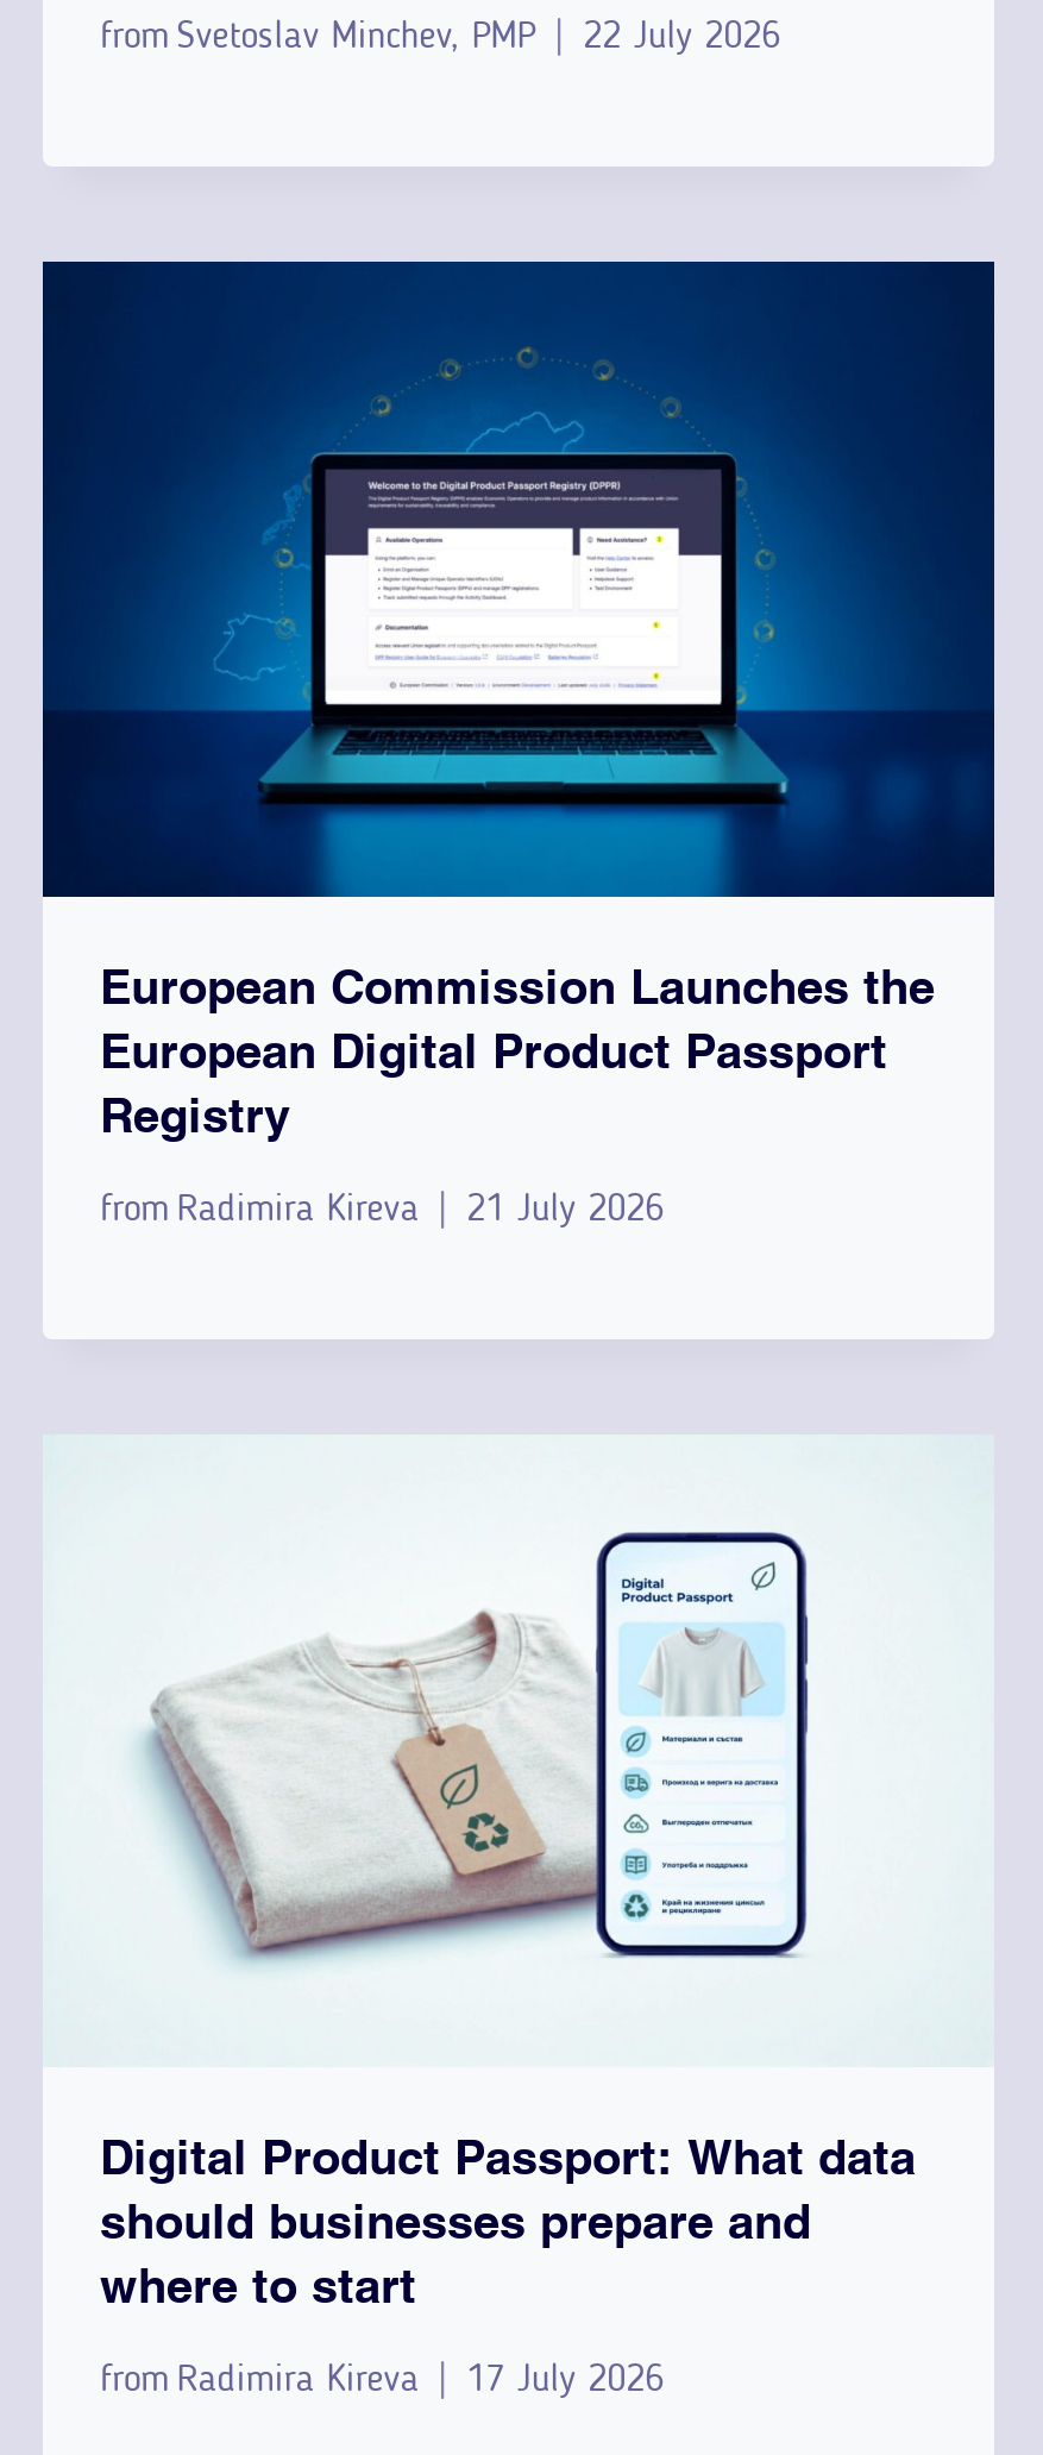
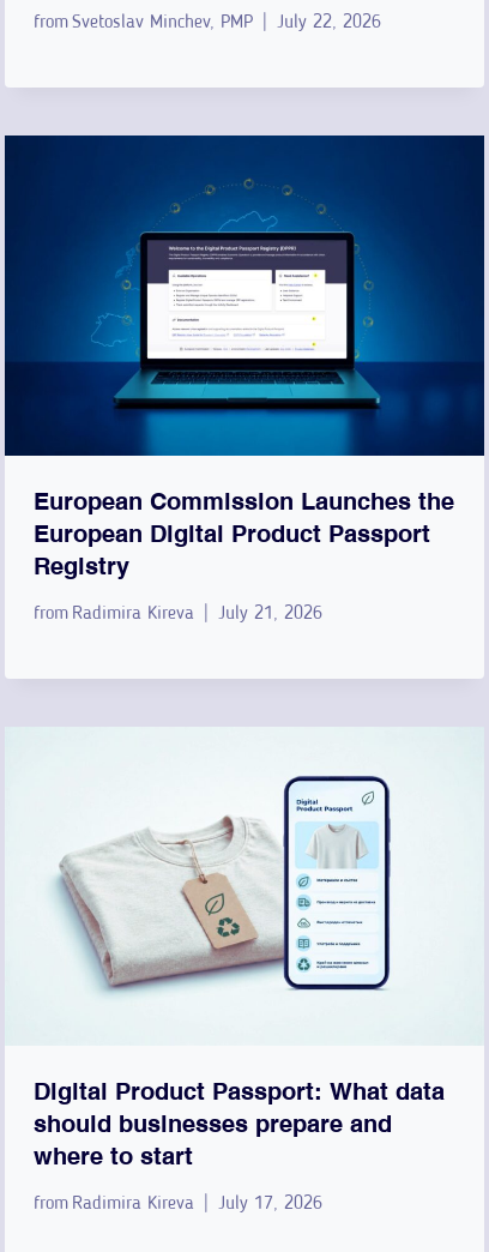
- from Svetoslav Minchev, PMP 22 July 2026
+ from Svetoslav Minchev, PMP July 22, 2026

- from Radimira Kireva 21 July 2026
+ from Radimira Kireva July 21, 2026

- from Radimira Kireva 17 July 2026
+ from Radimira Kireva July 17, 2026
